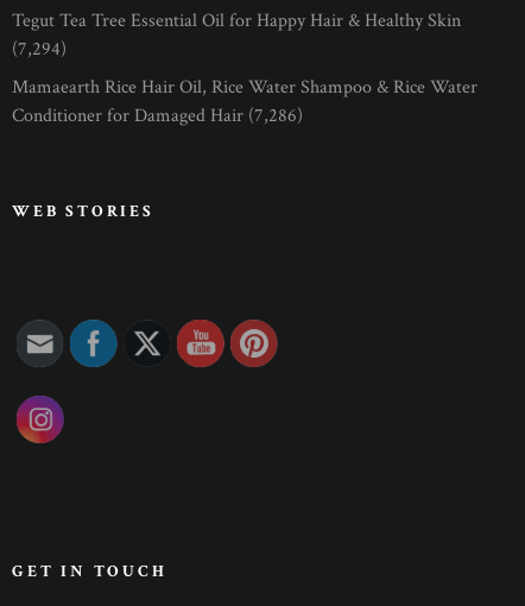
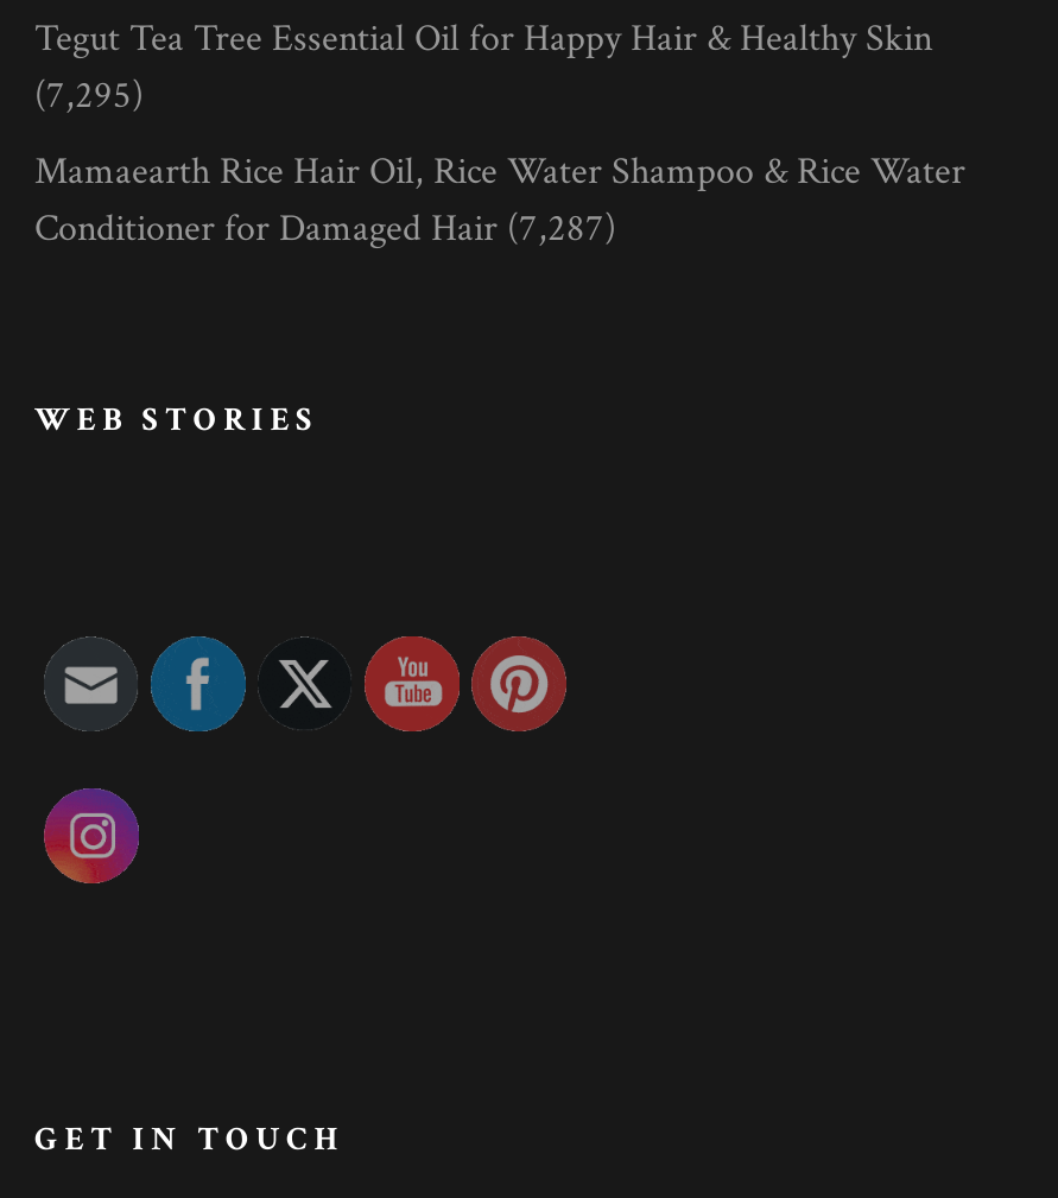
- (7,294)
+ (7,295)

- Conditioner for Damaged Hair (7,286)
+ Conditioner for Damaged Hair (7,287)
